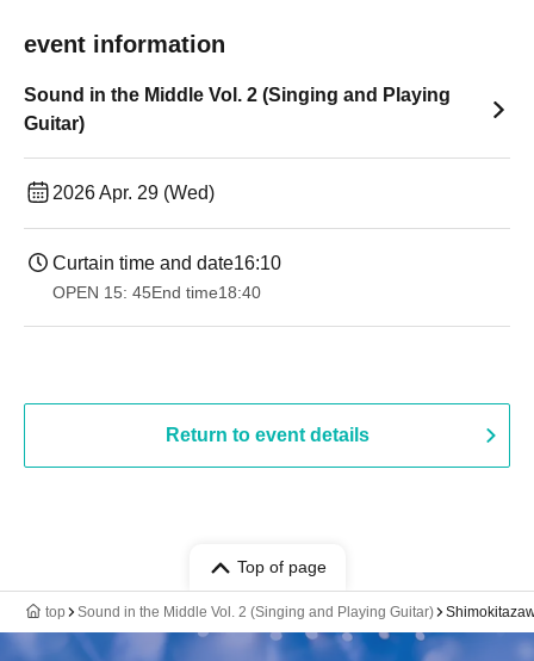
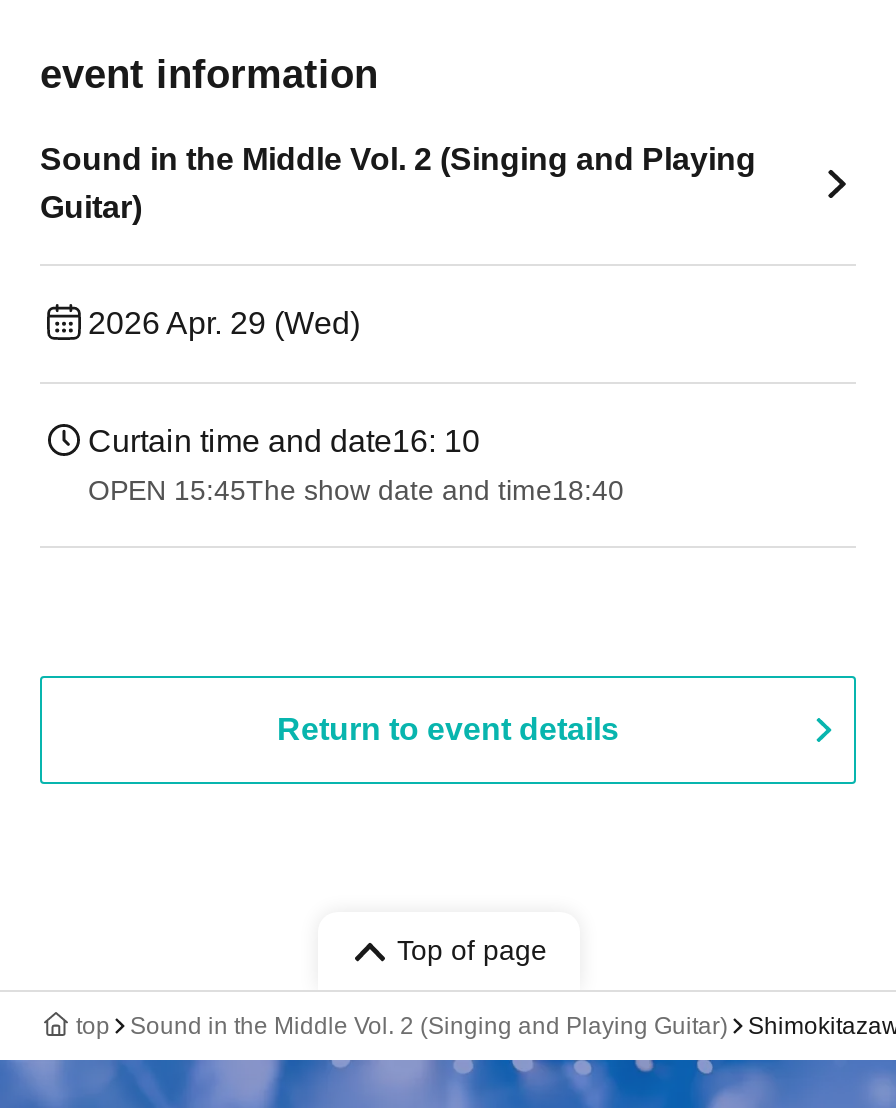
- OPEN 15: 45End time18:40
+ OPEN 15:45The show date and time18:40
